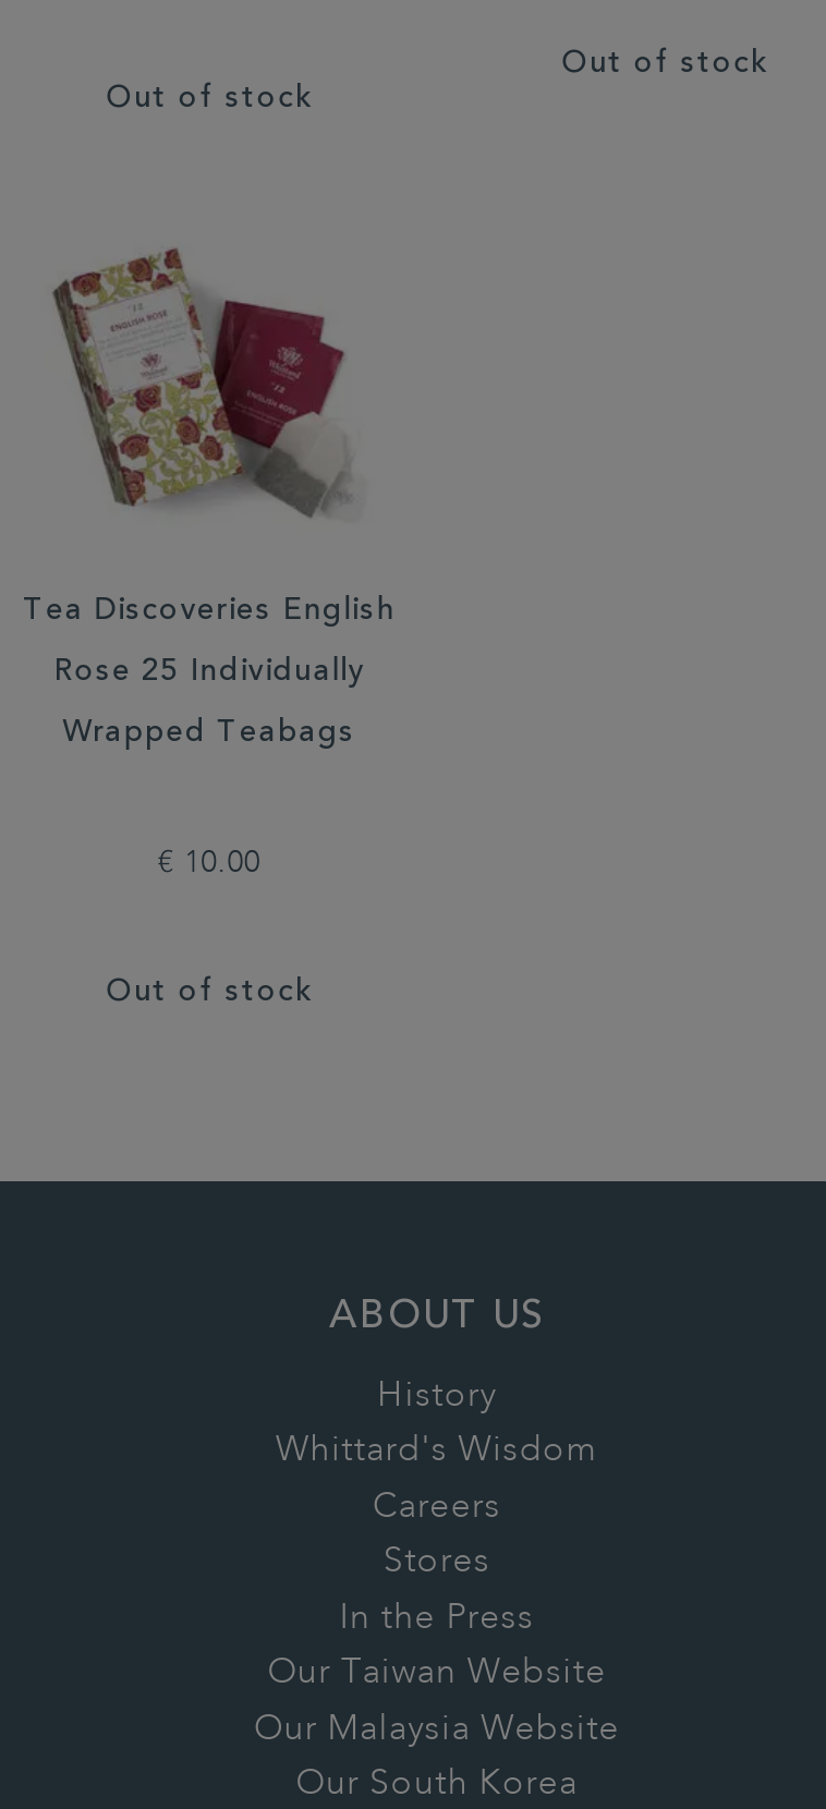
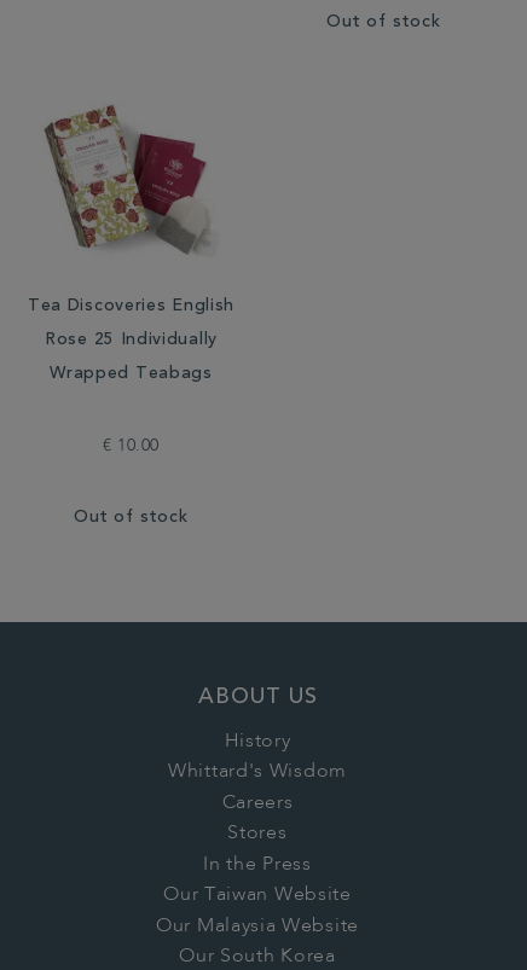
- Out of stock
